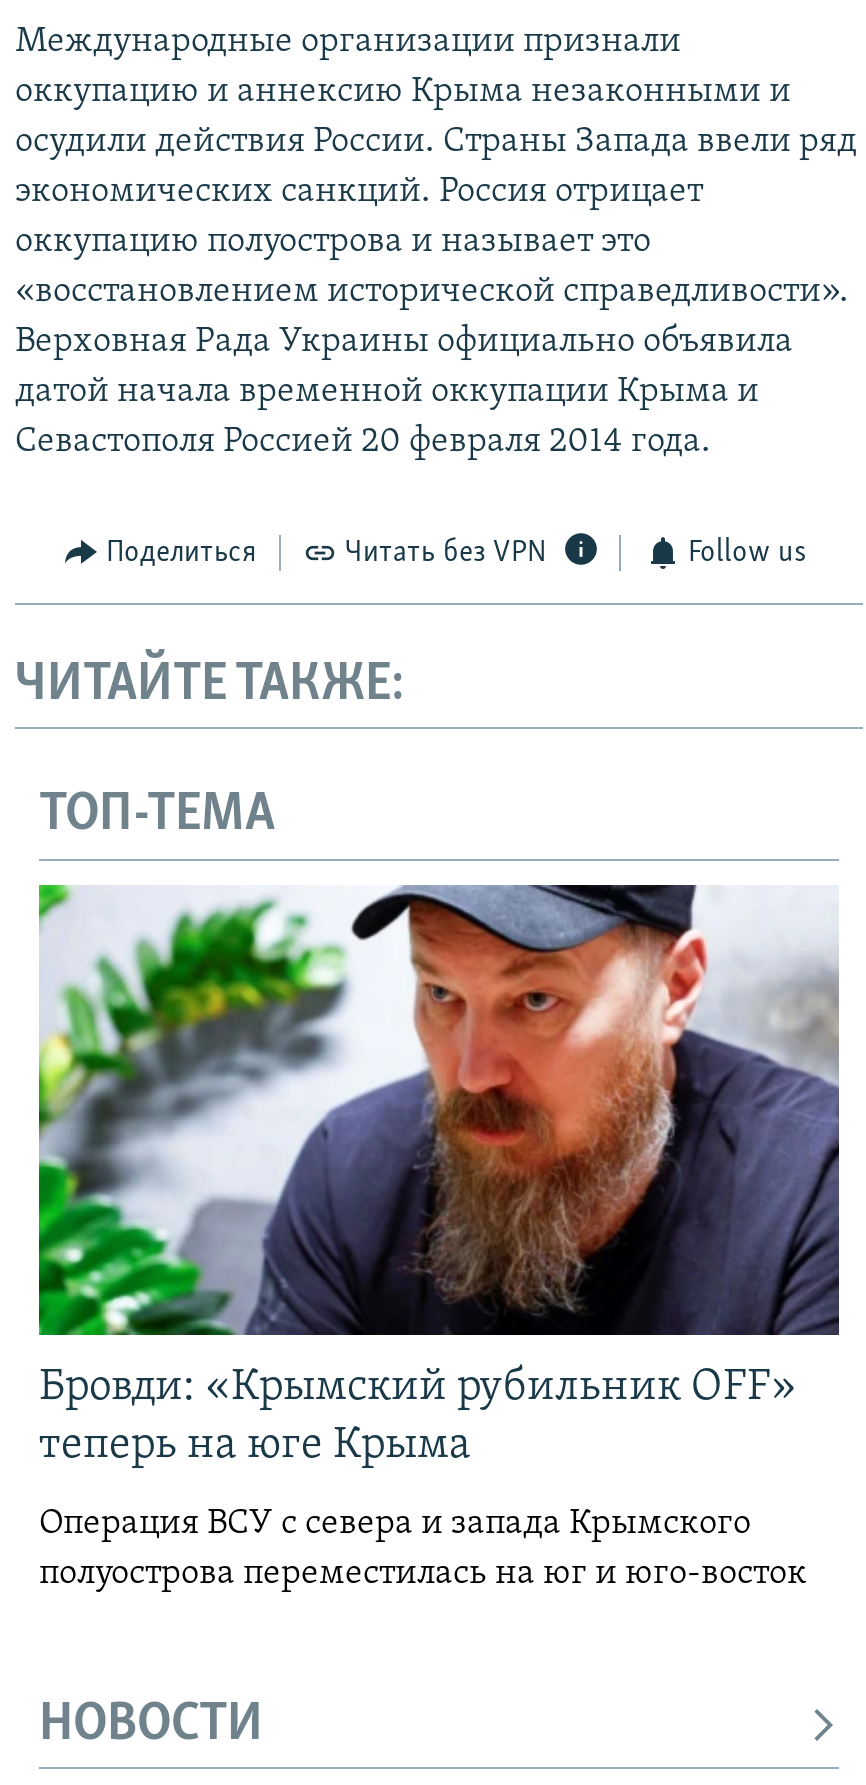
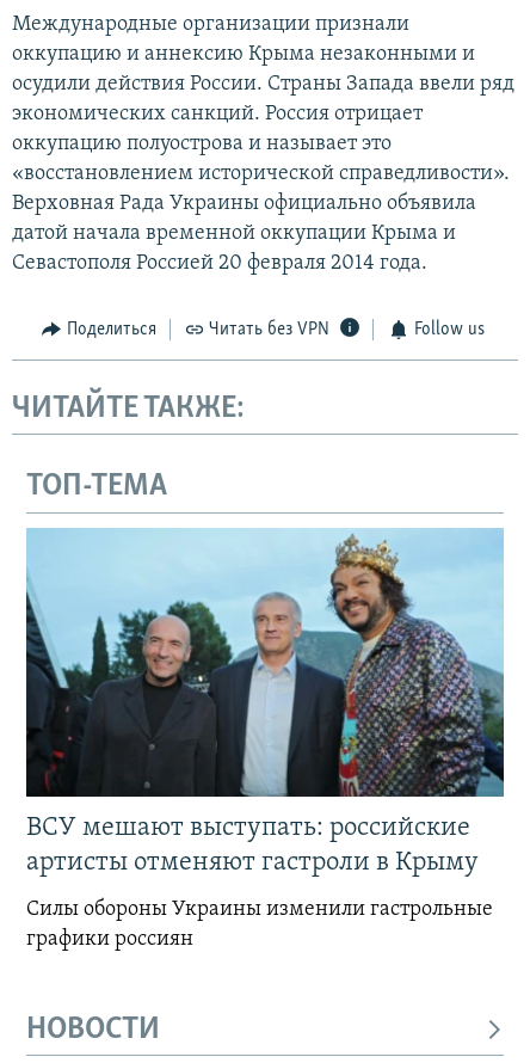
- [image]
- Бровди: «Крымский рубильник OFF»
- теперь на юге Крыма
+ [image]
+ ВСУ мешают выступать: российские
+ артисты отменяют гастроли в Крыму

- Операция ВСУ с севера и запада Крымского
- полуострова переместилась на юг и юго-восток
+ Силы обороны Украины изменили гастрольные
+ графики россиян
